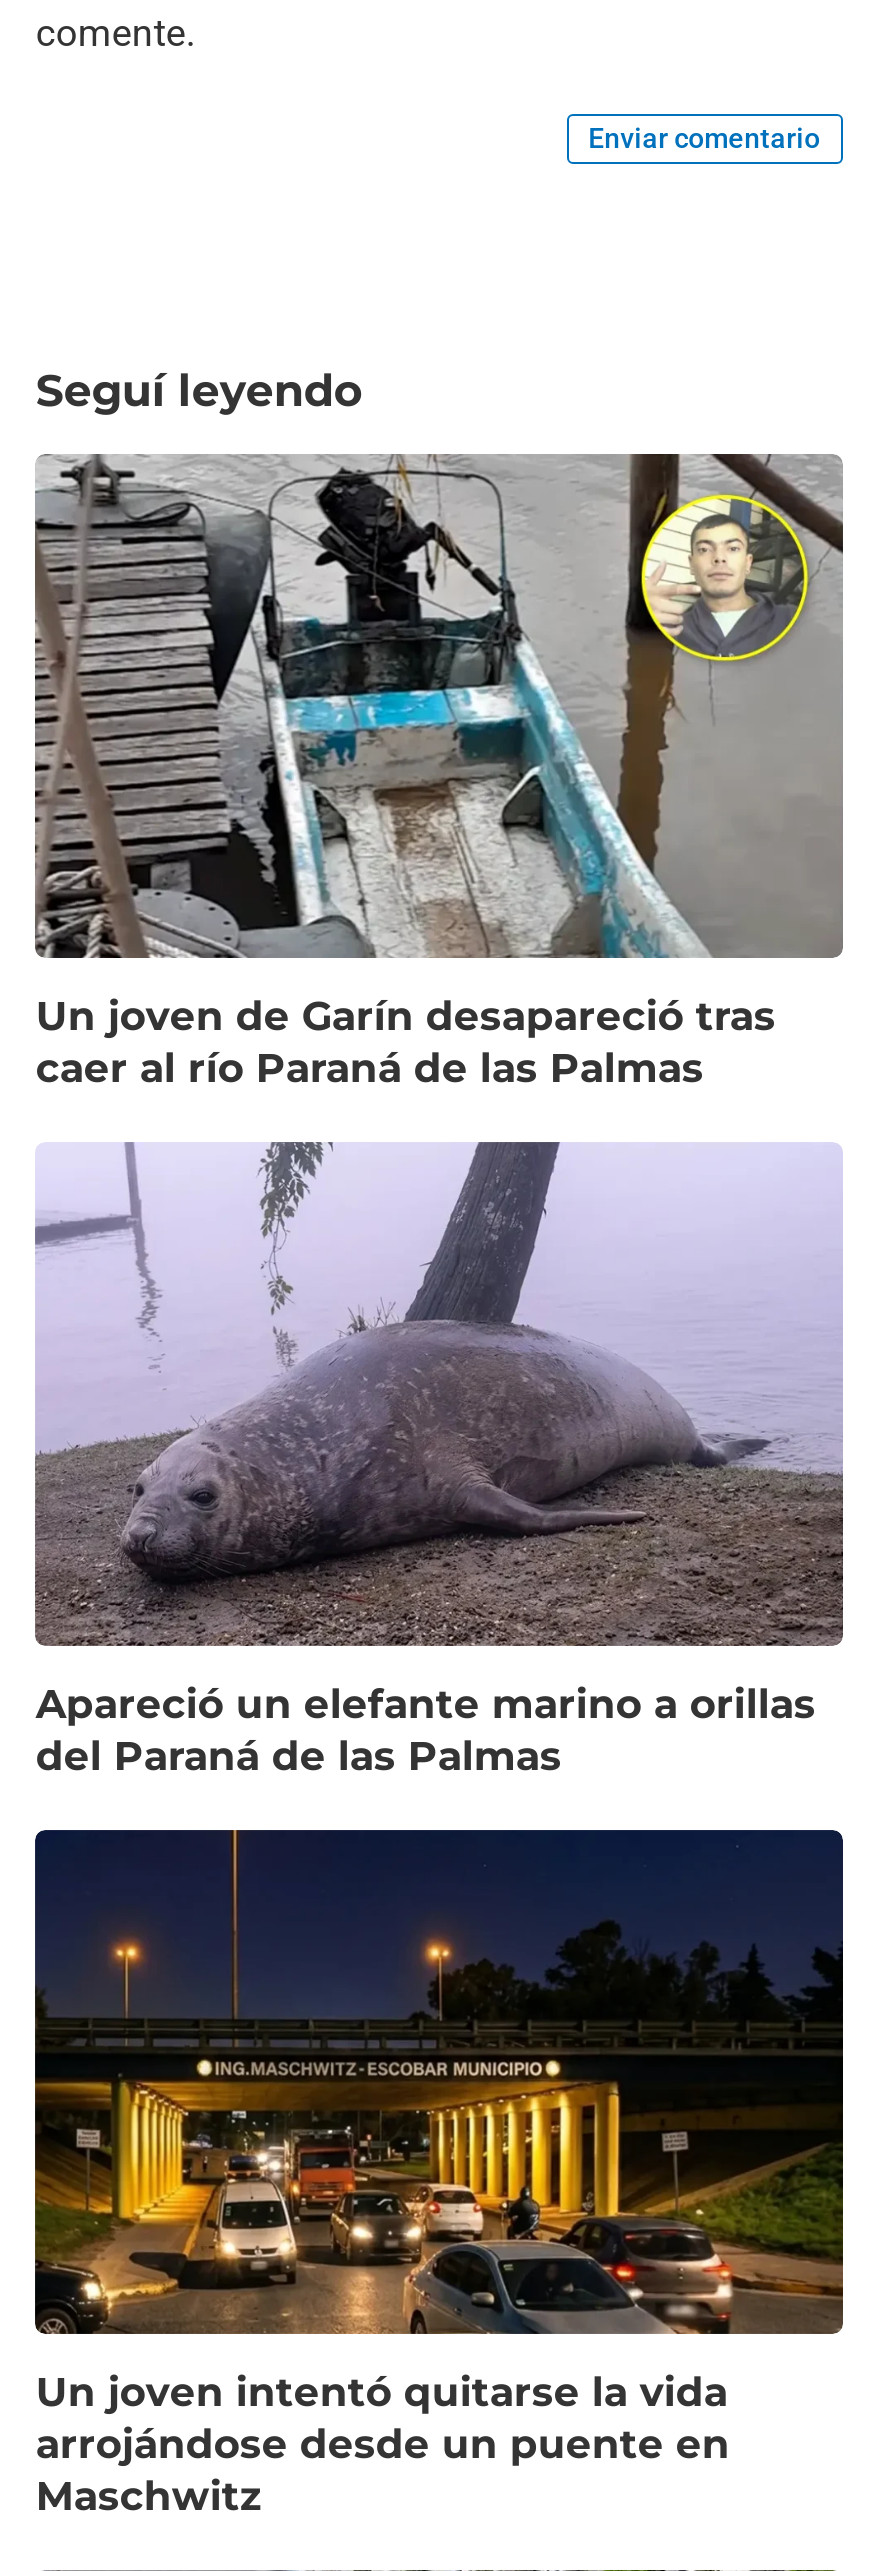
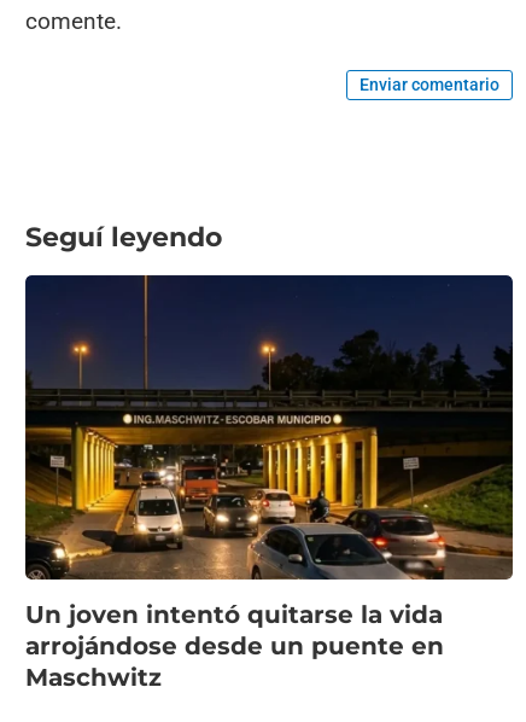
- [image]
- Un joven de Garín desapareció tras
- caer al río Paraná de las Palmas

- [image]
- Apareció un elefante marino a orillas
- del Paraná de las Palmas
